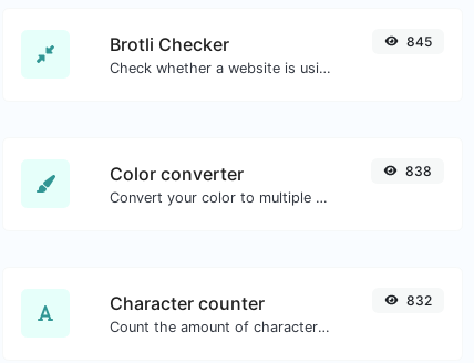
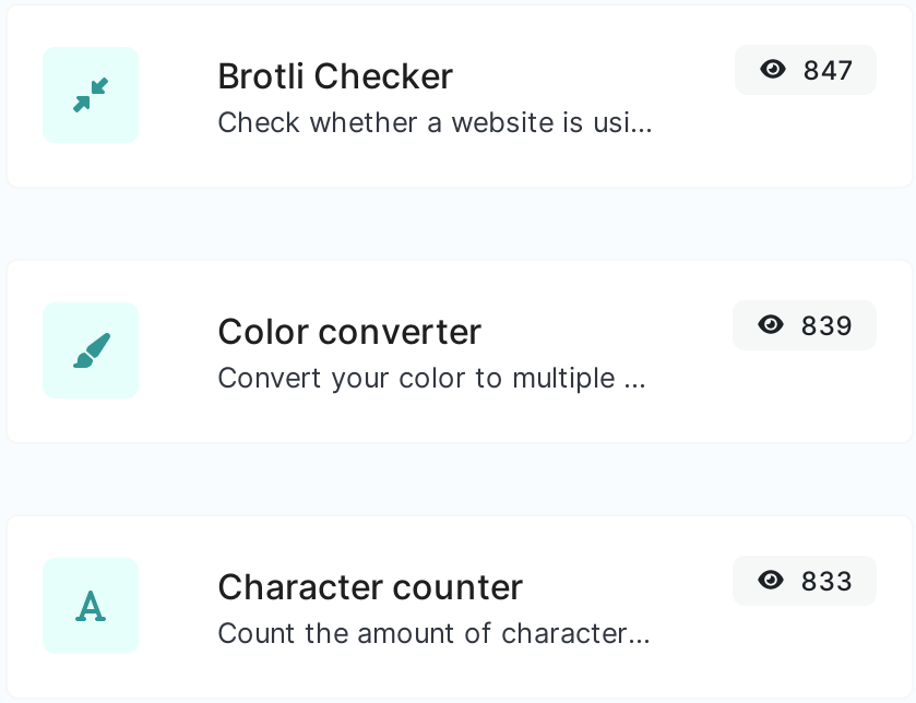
- 845
+ 847

- 838
+ 839

- 832
+ 833
